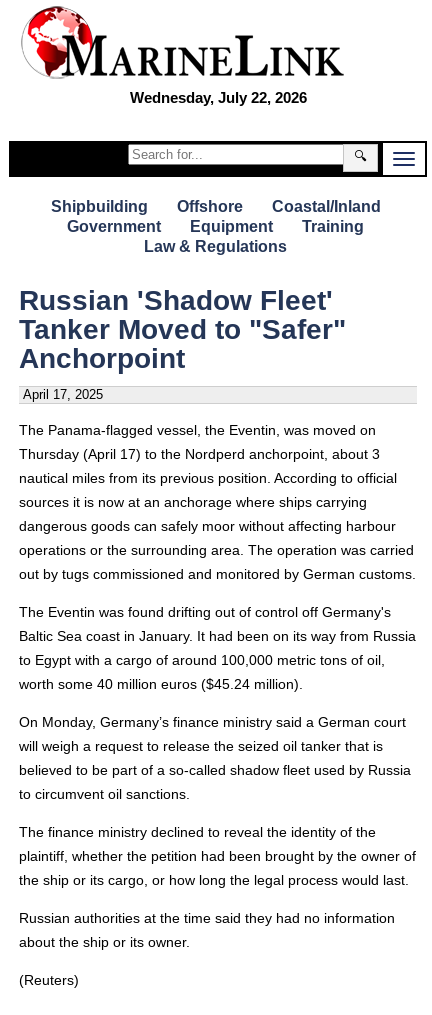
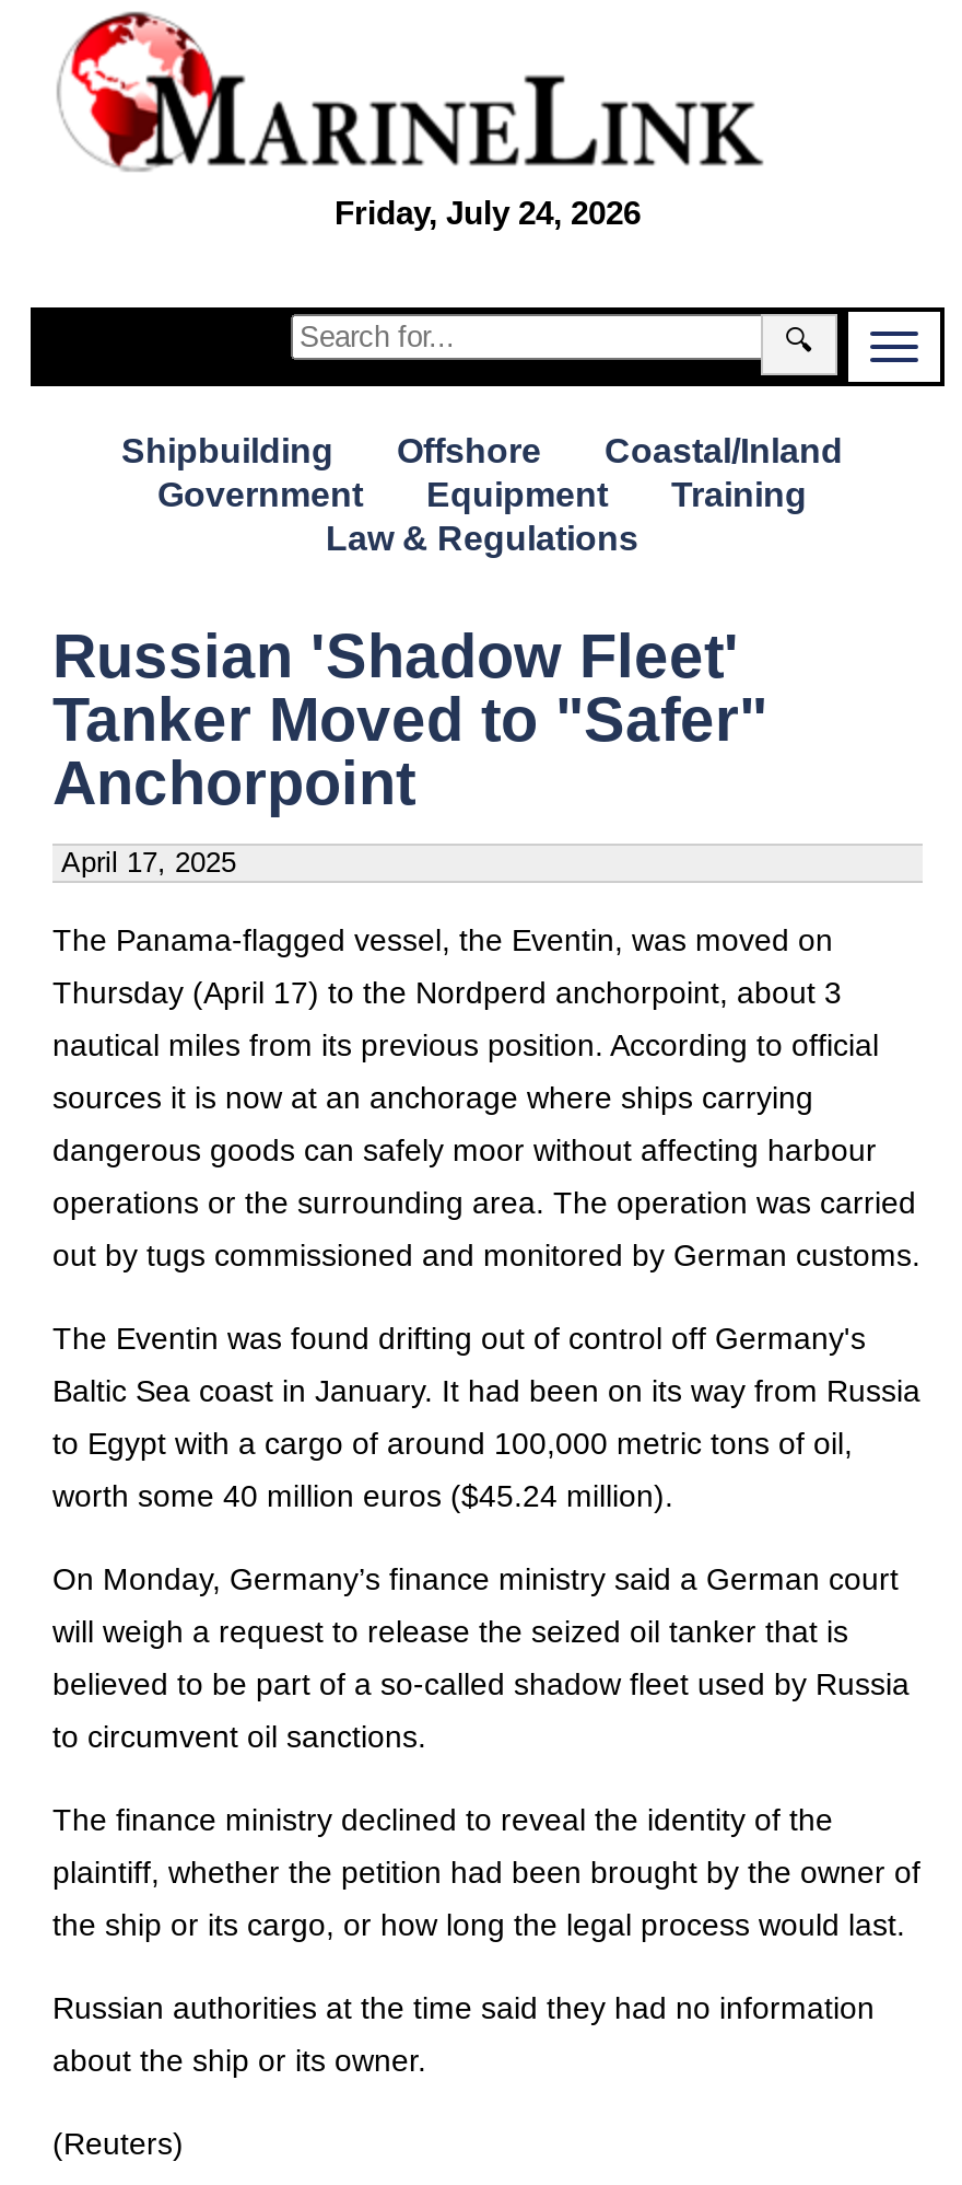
- Wednesday, July 22, 2026
+ Friday, July 24, 2026
